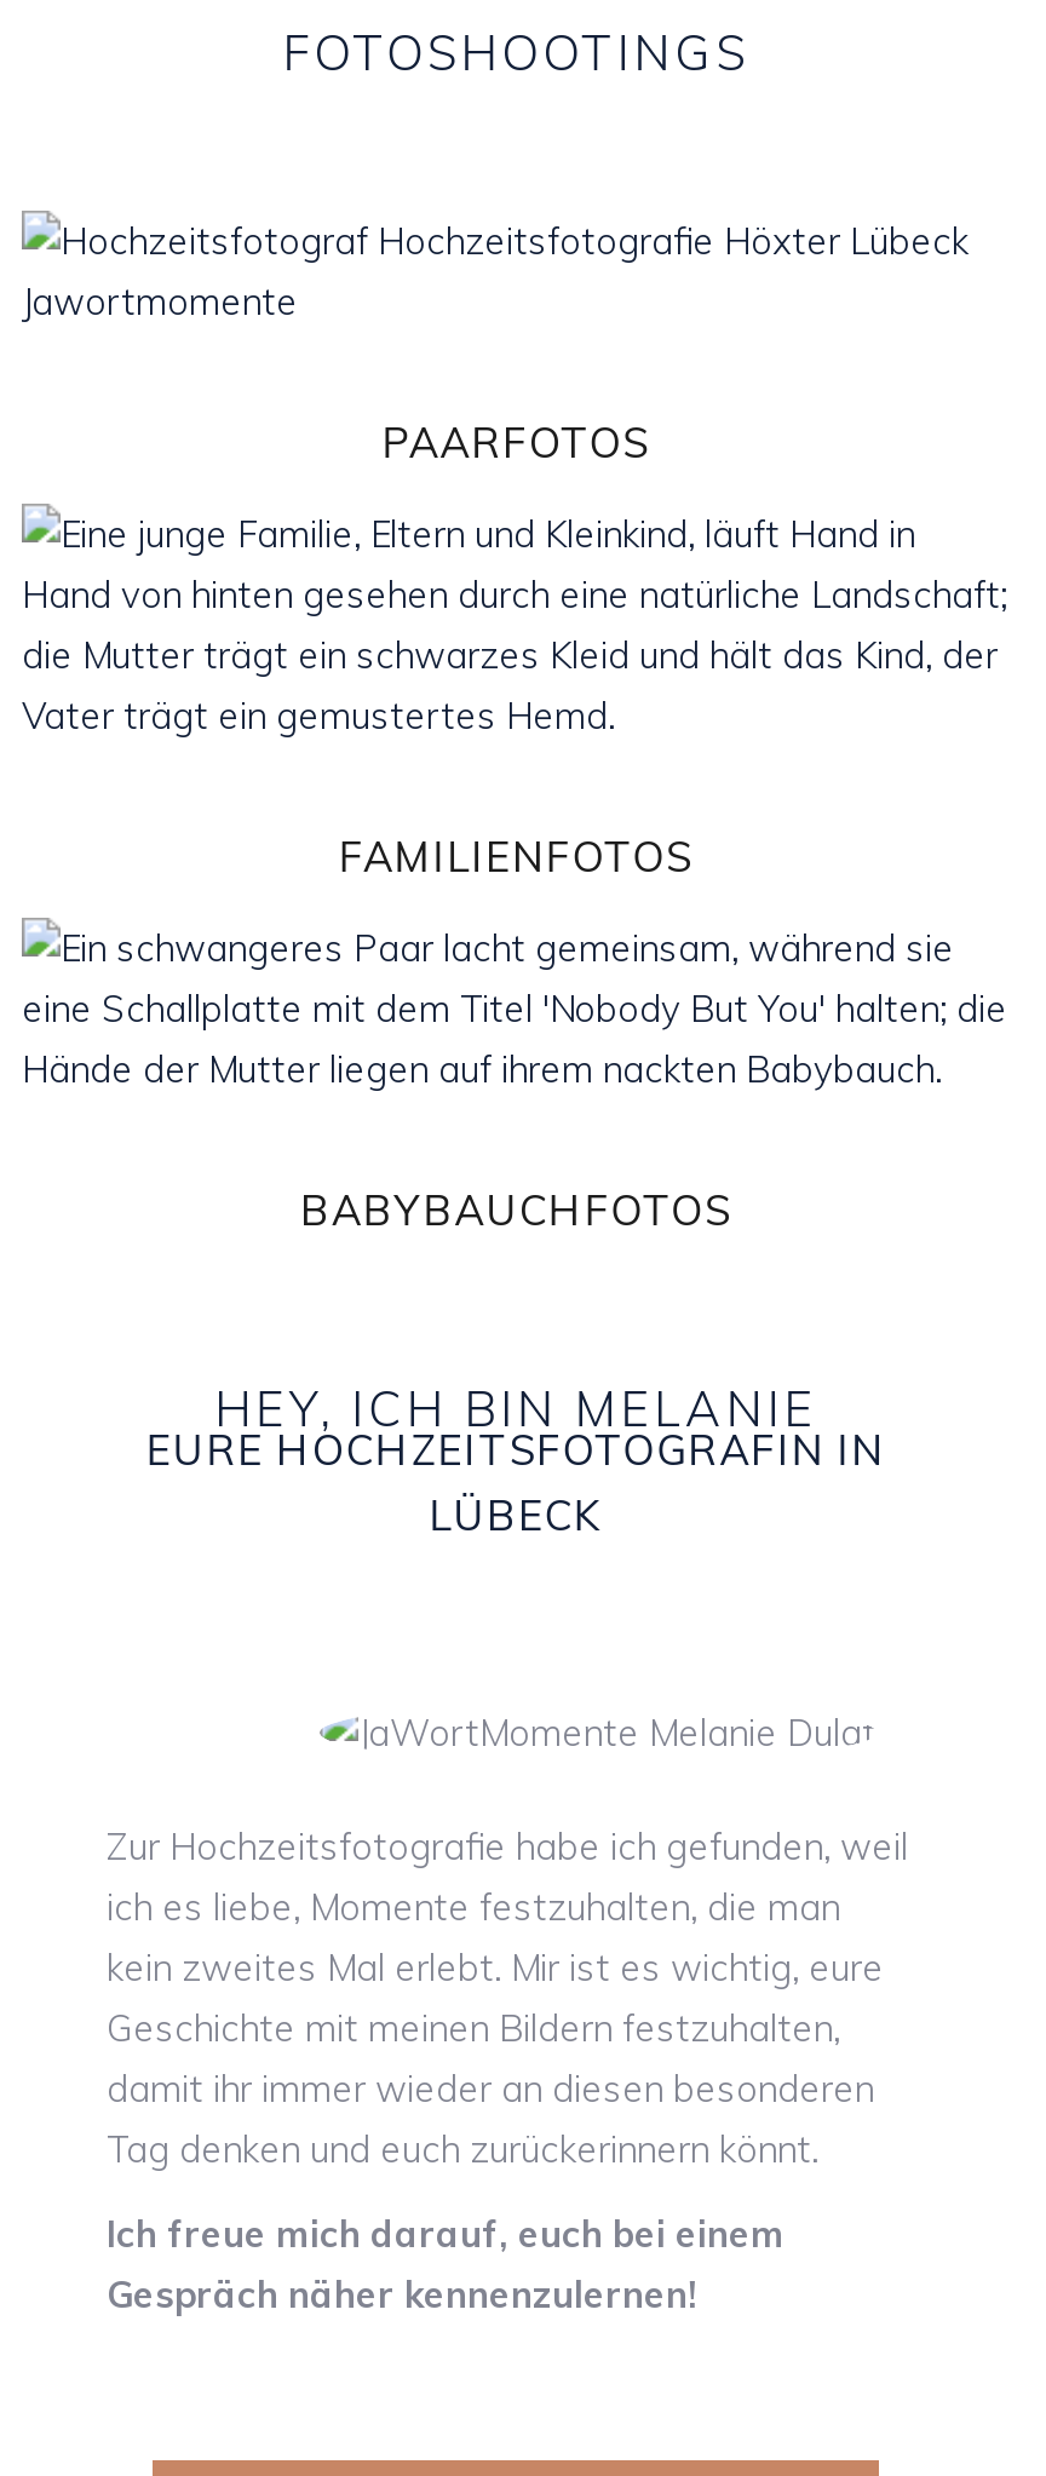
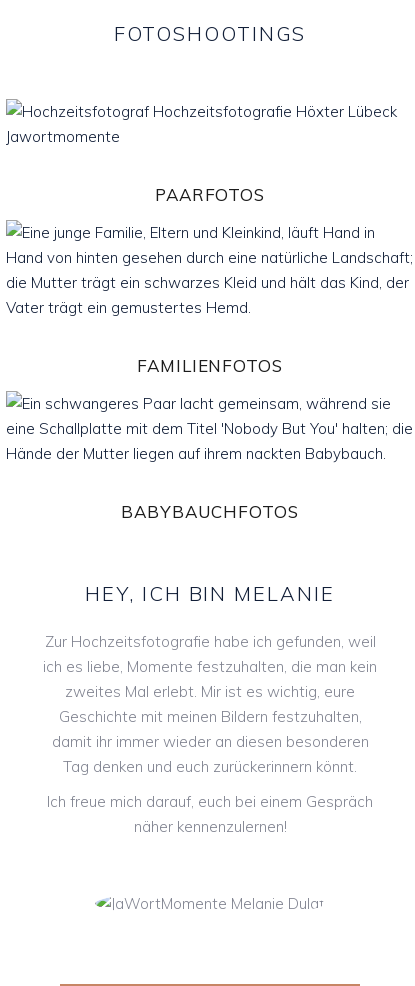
- EURE HOCHZEITSFOTOGRAFIN IN
- LÜBECK

moved up: Zur Hochzeitsfotografie habe ich gefunden, weil

moved up: Geschichte mit meinen Bildern festzuhalten, | damit ihr immer wieder an diesen besonderen | Tag denken und euch zurückerinnern könnt.
